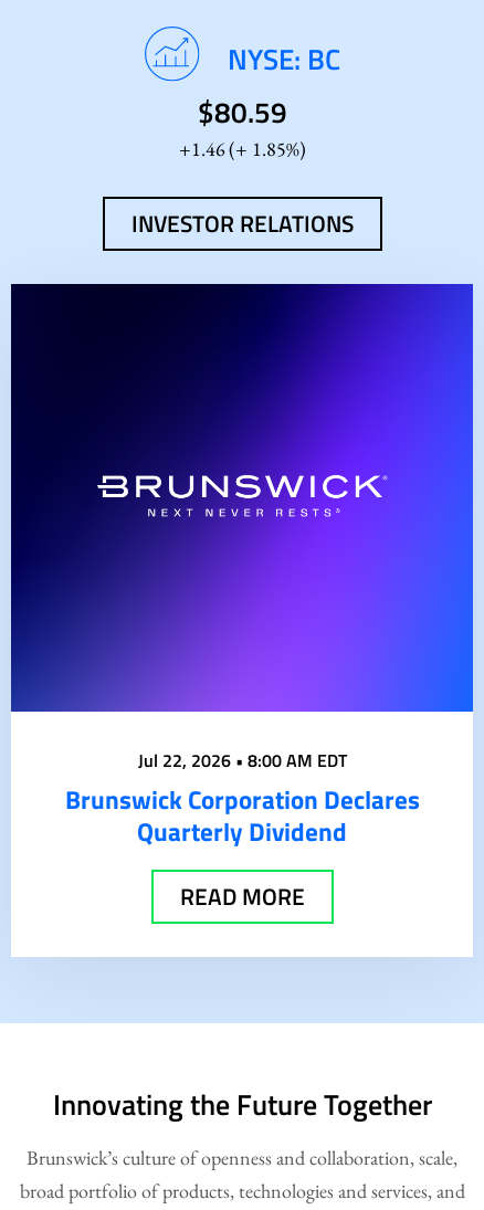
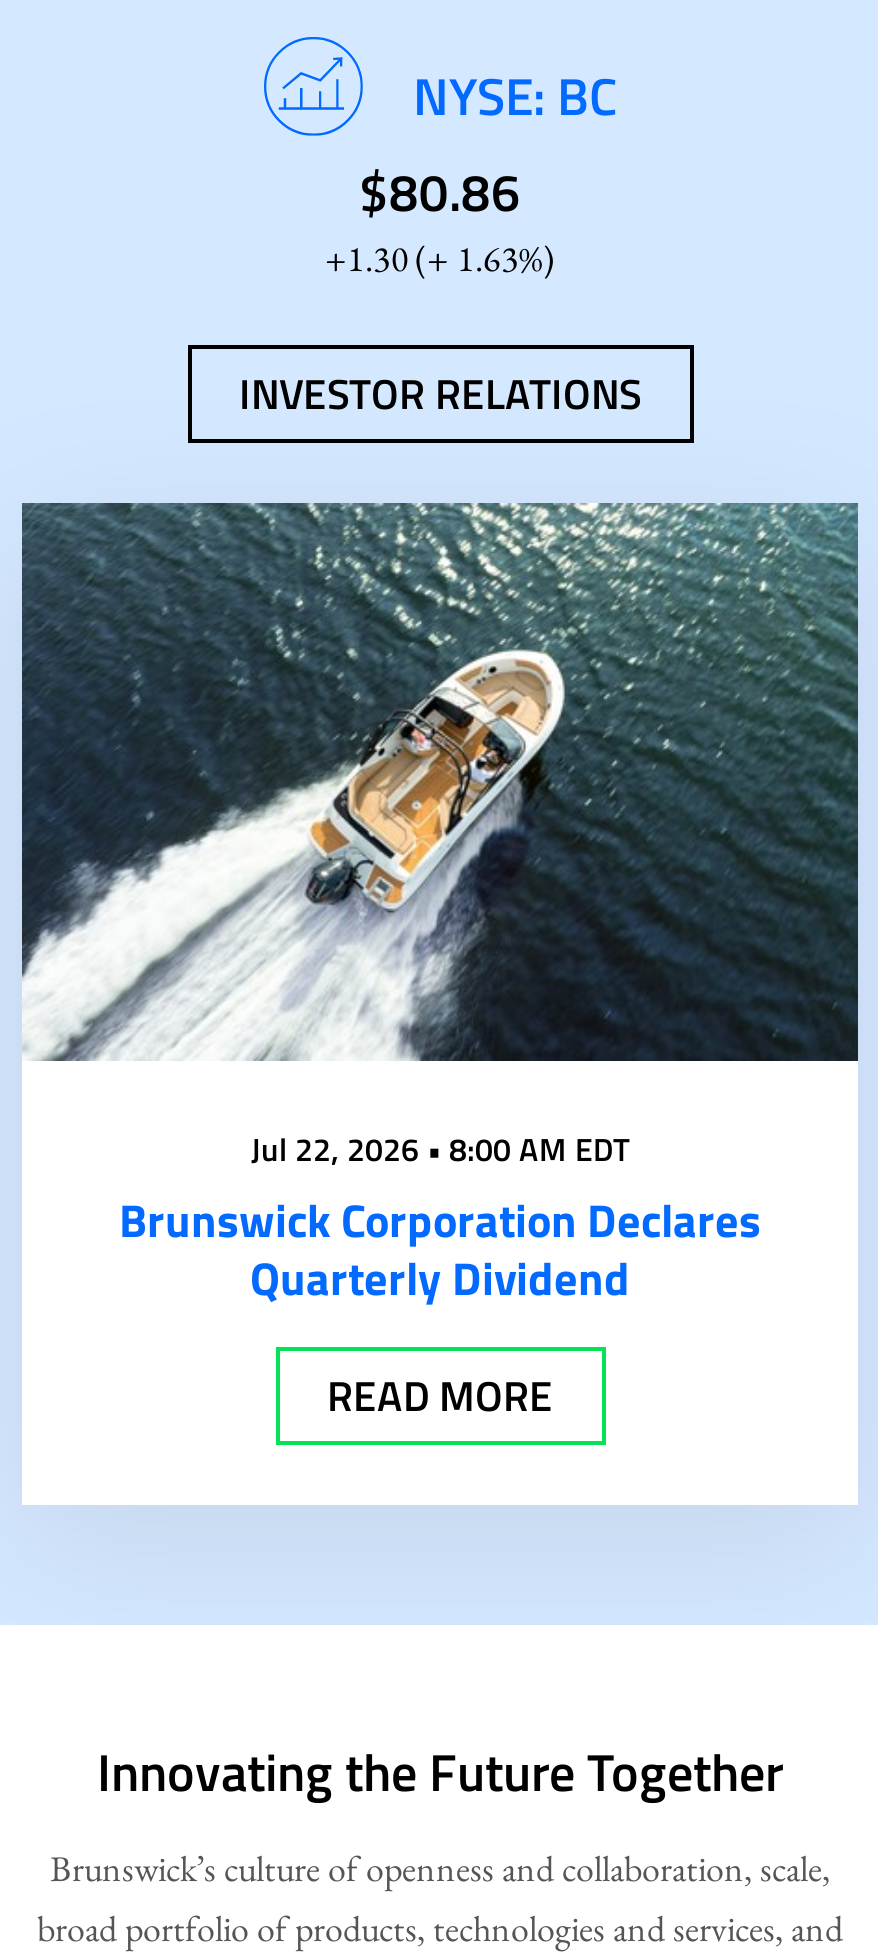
- $80.59
+ $80.86

- 1.46 (
+ 1.30 (

- 1.85%)
+ 1.63%)

- [image]
+ [image]
